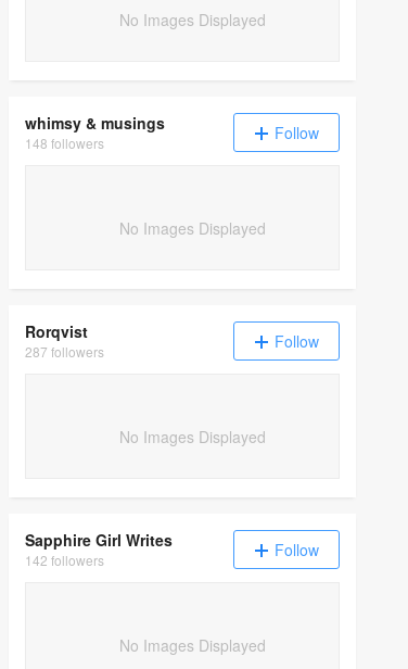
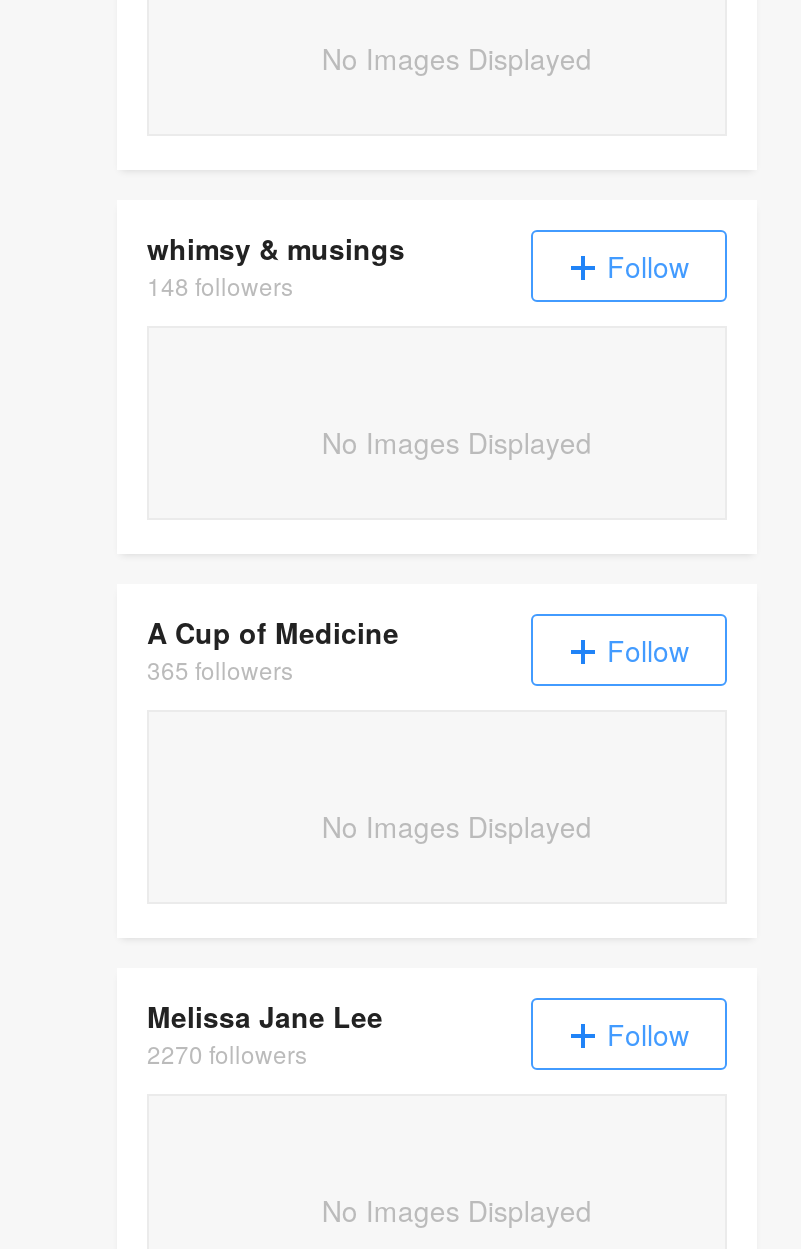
- Rorqvist
- 287 followers
+ A Cup of Medicine
+ 365 followers

- Sapphire Girl Writes
- 142 followers
+ Melissa Jane Lee
+ 2270 followers
